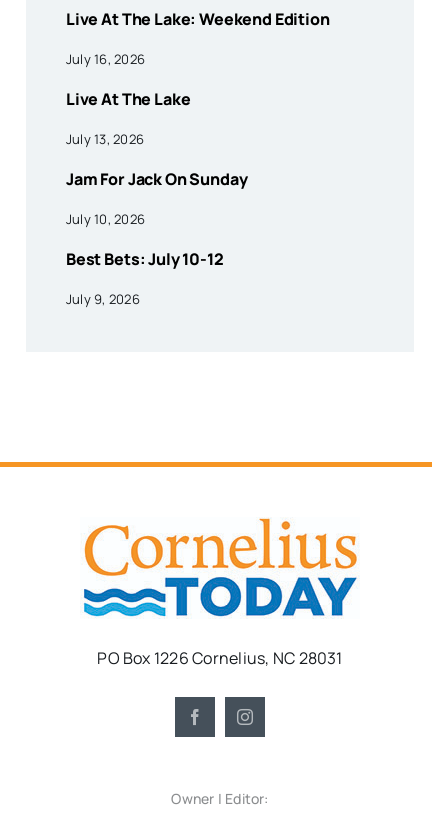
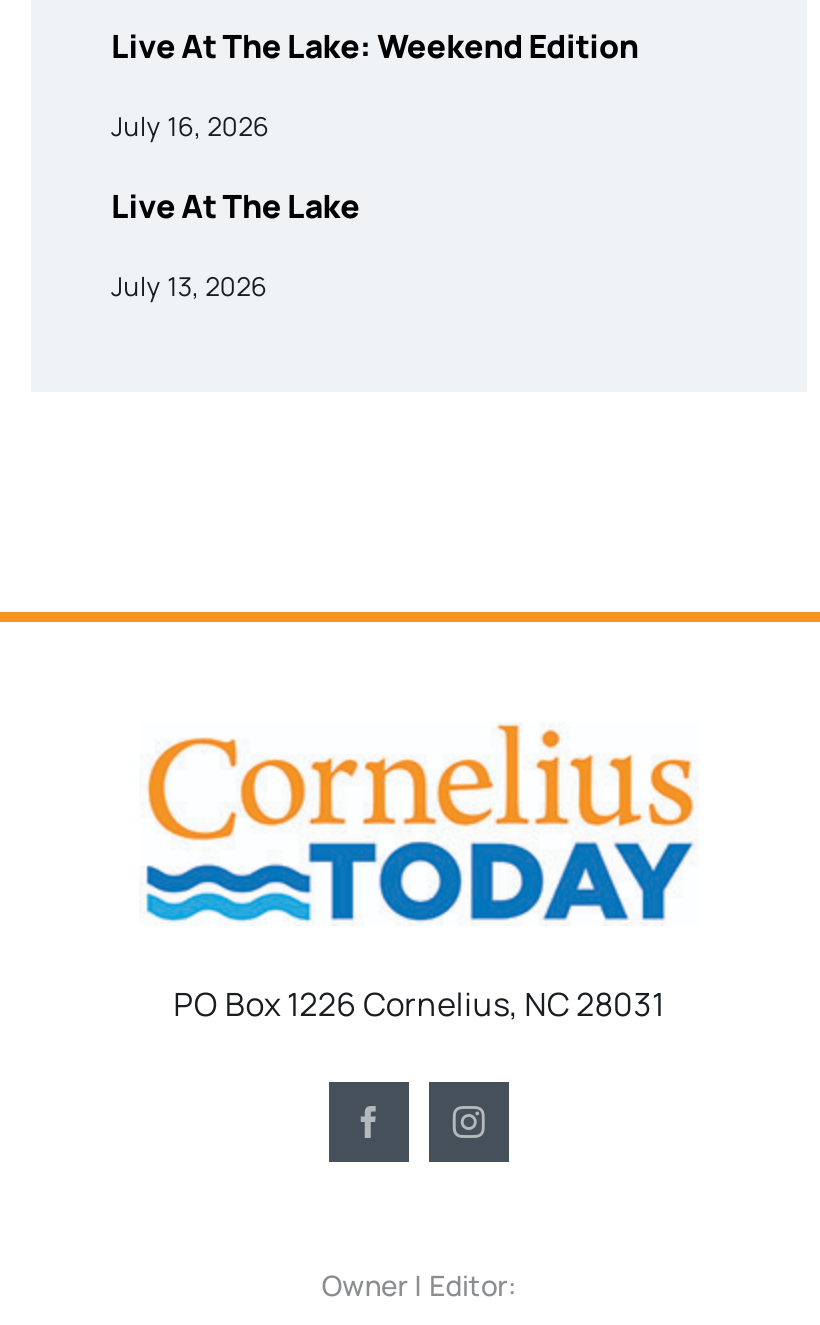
- Jam For Jack On Sunday
- July 10, 2026
- Best Bets: July 10-12
- July 9, 2026
